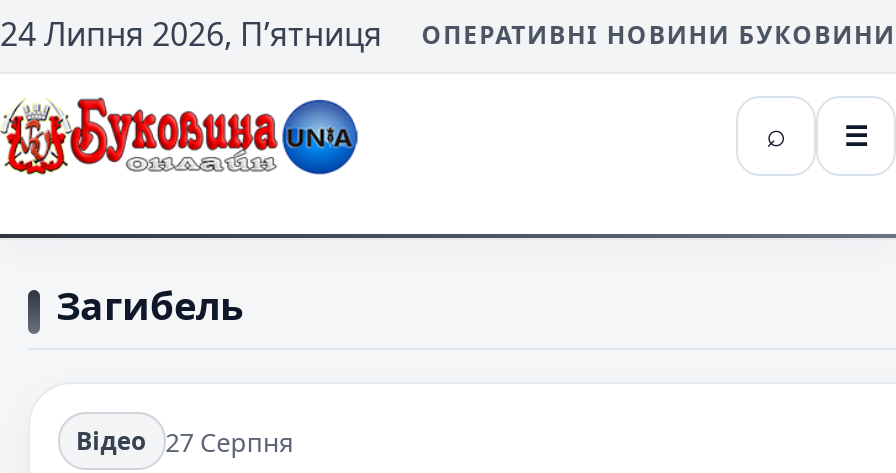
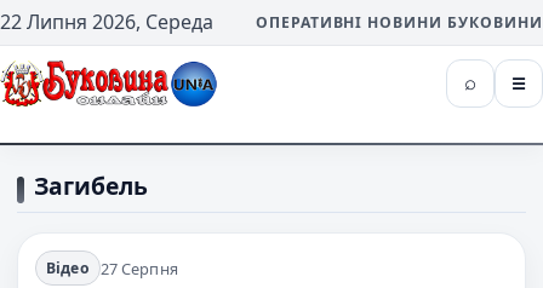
- 24 Липня 2026, П’ятниця
+ 22 Липня 2026, Середа
